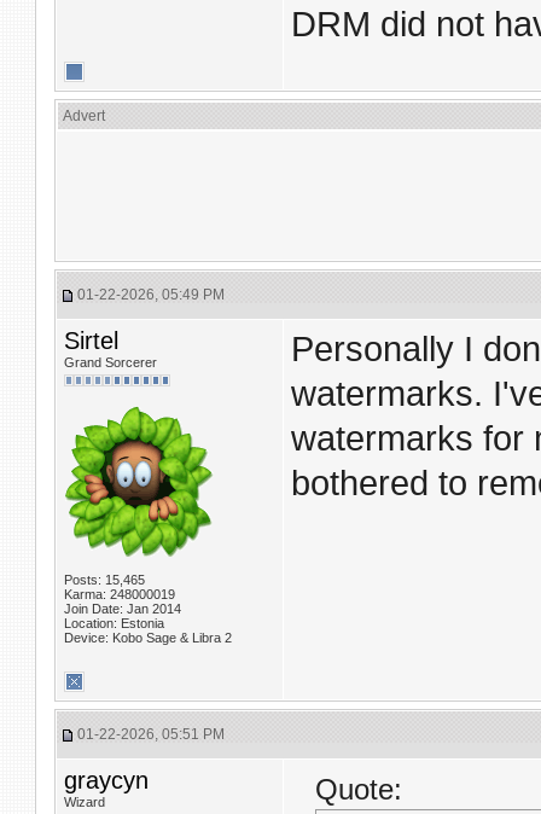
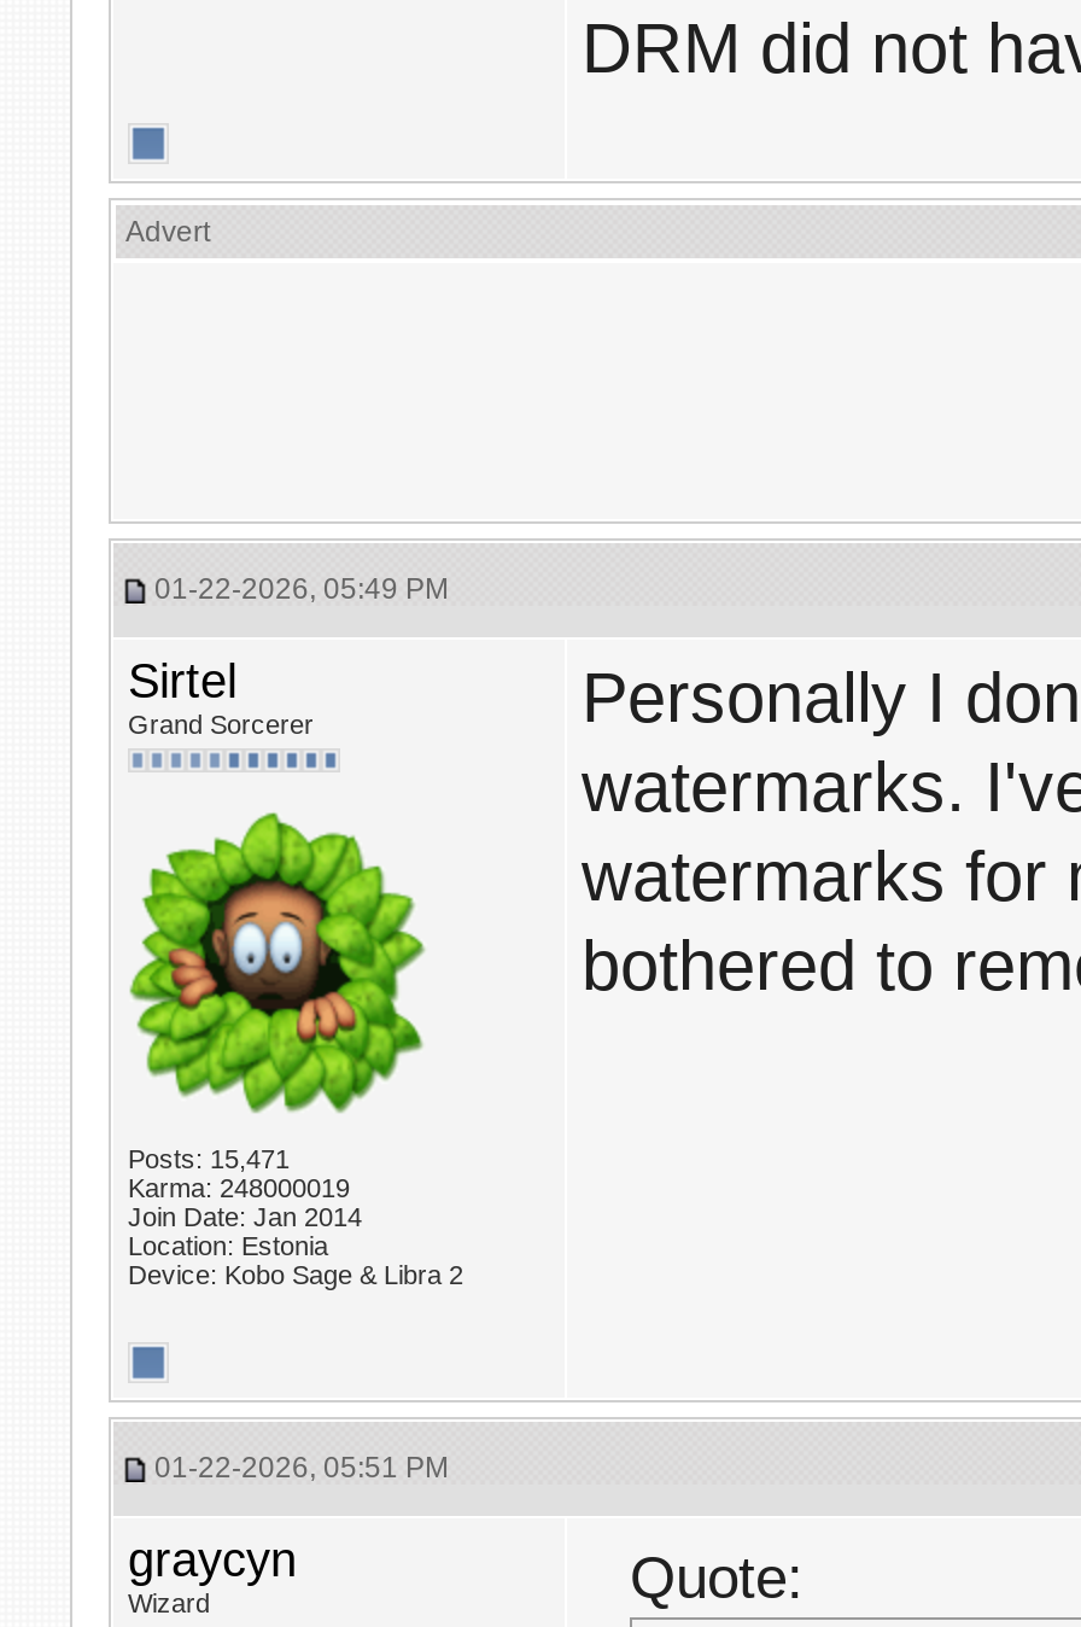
- Posts: 15,465
+ Posts: 15,471
